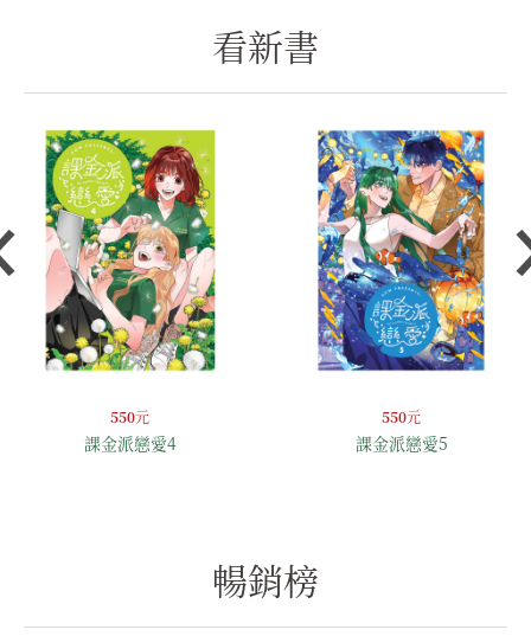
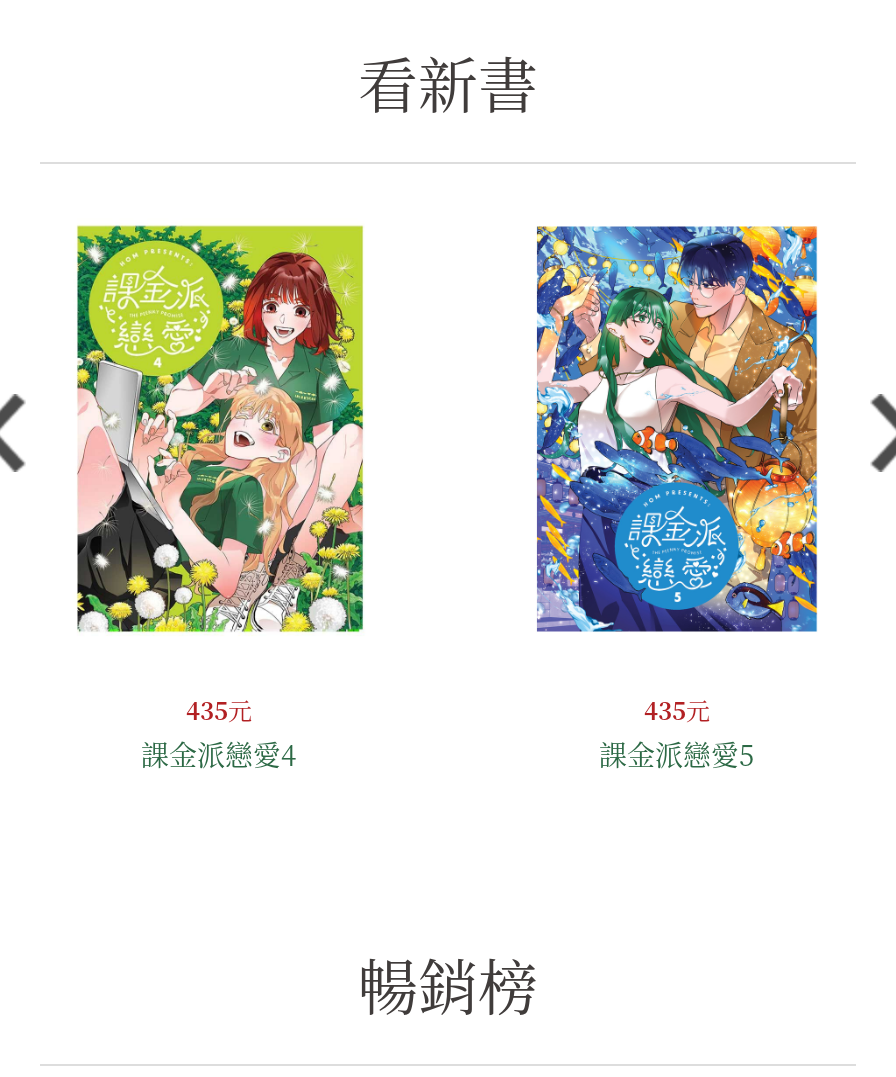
- 550元
+ 435元

- 550元
+ 435元
